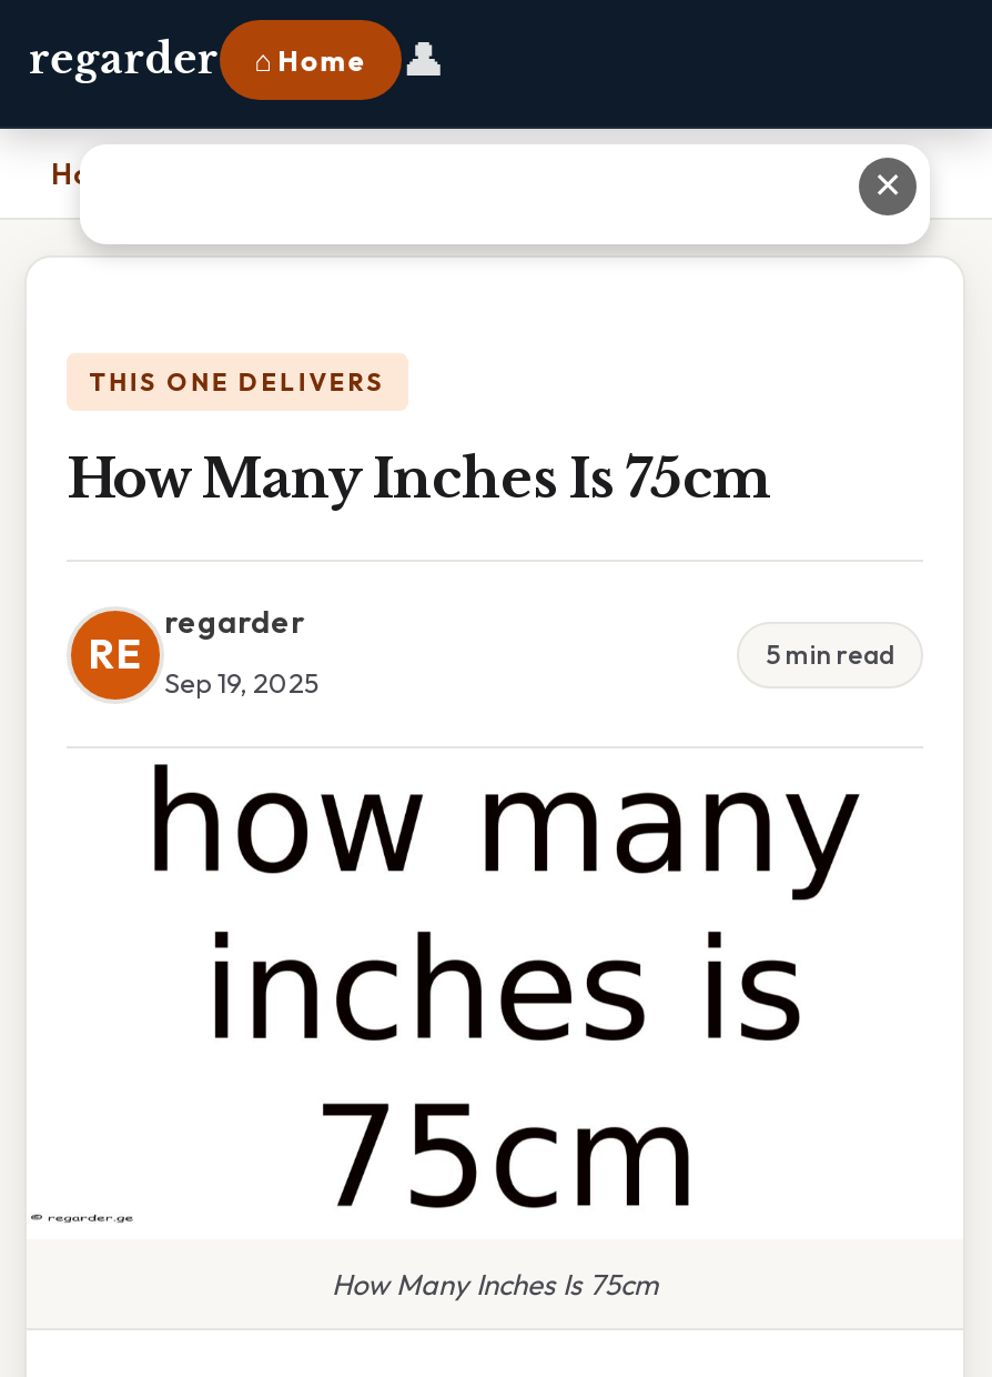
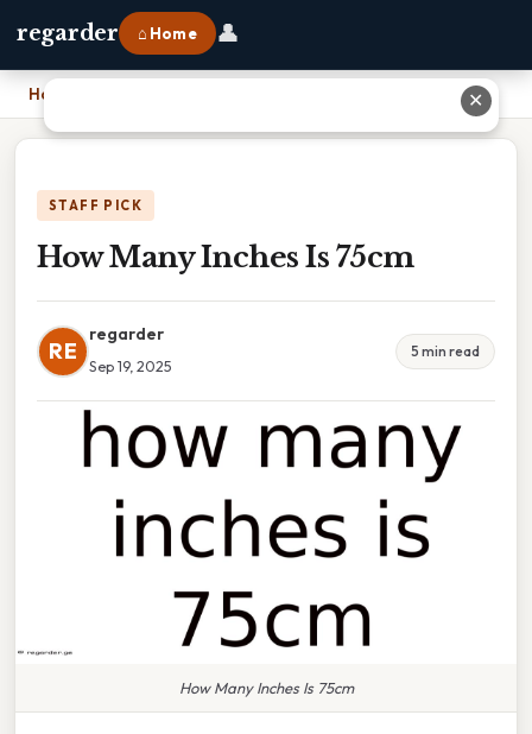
- THIS ONE DELIVERS
+ STAFF PICK
